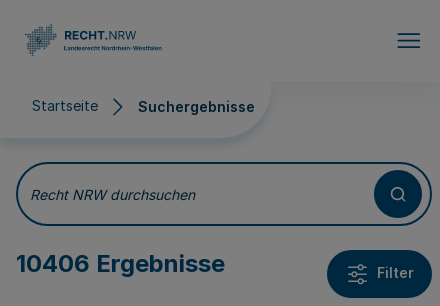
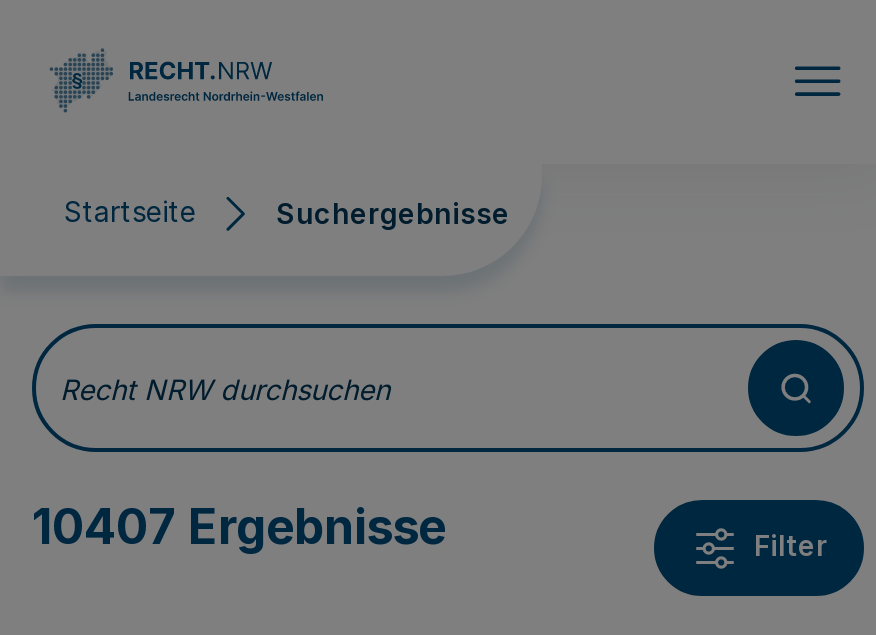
- 10406 Ergebnisse
+ 10407 Ergebnisse
